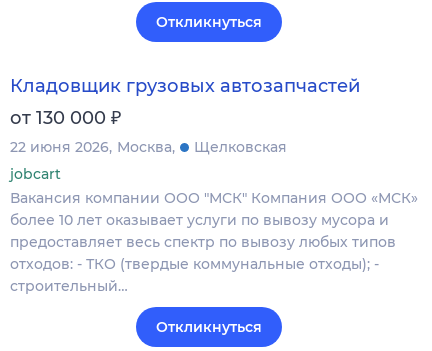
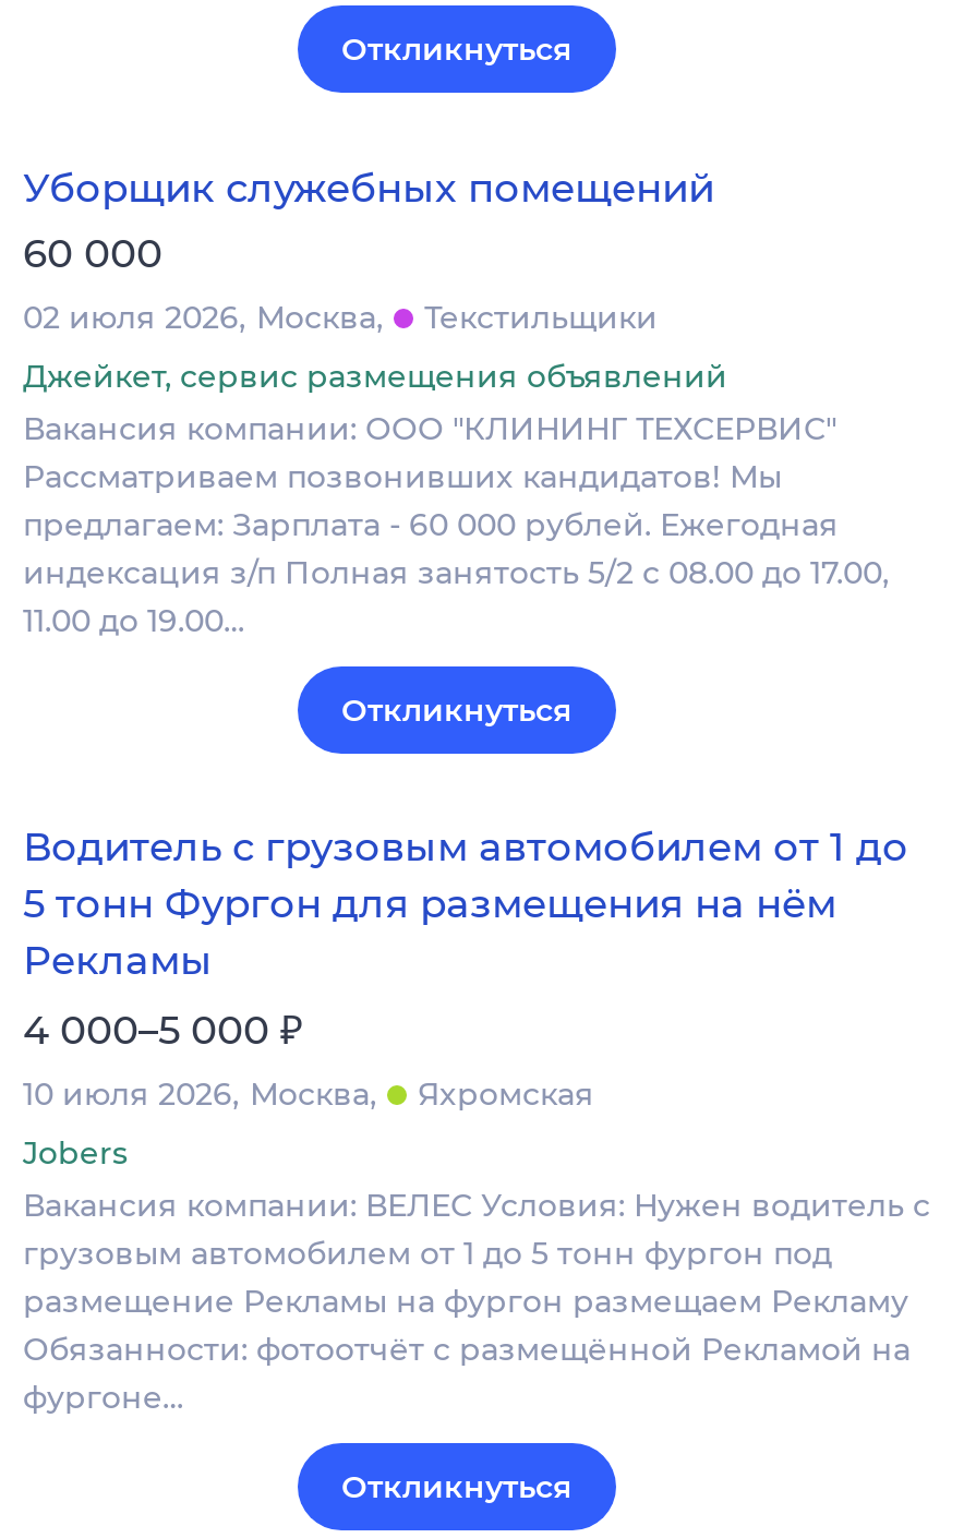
- Кладовщик грузовых автозапчастей
- от 130 000 ₽
- 22 июня 2026 Москва
- Щелковская
- jobcart
- Вакансия компании ООО "МСК" Компания ООО «МСК»
- более 10 лет оказывает услуги по вывозу мусора и
- предоставляет весь спектр по вывозу любых типов
- отходов: - ТКО (твердые коммунальные отходы); -
- строительный…
+ Уборщик служебных помещений
+ 60 000
+ 02 июля 2026 Москва
+ Текстильщики
+ Джейкет, сервис размещения объявлений
+ Вакансия компании: ООО "КЛИНИНГ ТЕХСЕРВИС"
+ Рассматриваем позвонивших кандидатов! Мы
+ предлагаем: Зарплата - 60 000 рублей. Ежегодная
+ индексация з/п Полная занятость 5/2 с 08.00 до 17.00,
+ 11.00 до 19.00…
+ Откликнуться
+ Водитель с грузовым автомобилем от 1 до
+ 5 тонн Фургон для размещения на нём
+ Рекламы
+ 4 000–5 000 ₽
+ 10 июля 2026 Москва
+ Яхромская
+ Jobers
+ Вакансия компании: ВЕЛЕС Условия: Нужен водитель с
+ грузовым автомобилем от 1 до 5 тонн фургон под
+ размещение Рекламы на фургон размещаем Рекламу
+ Обязанности: фотоотчёт с размещённой Рекламой на
+ фургоне…
